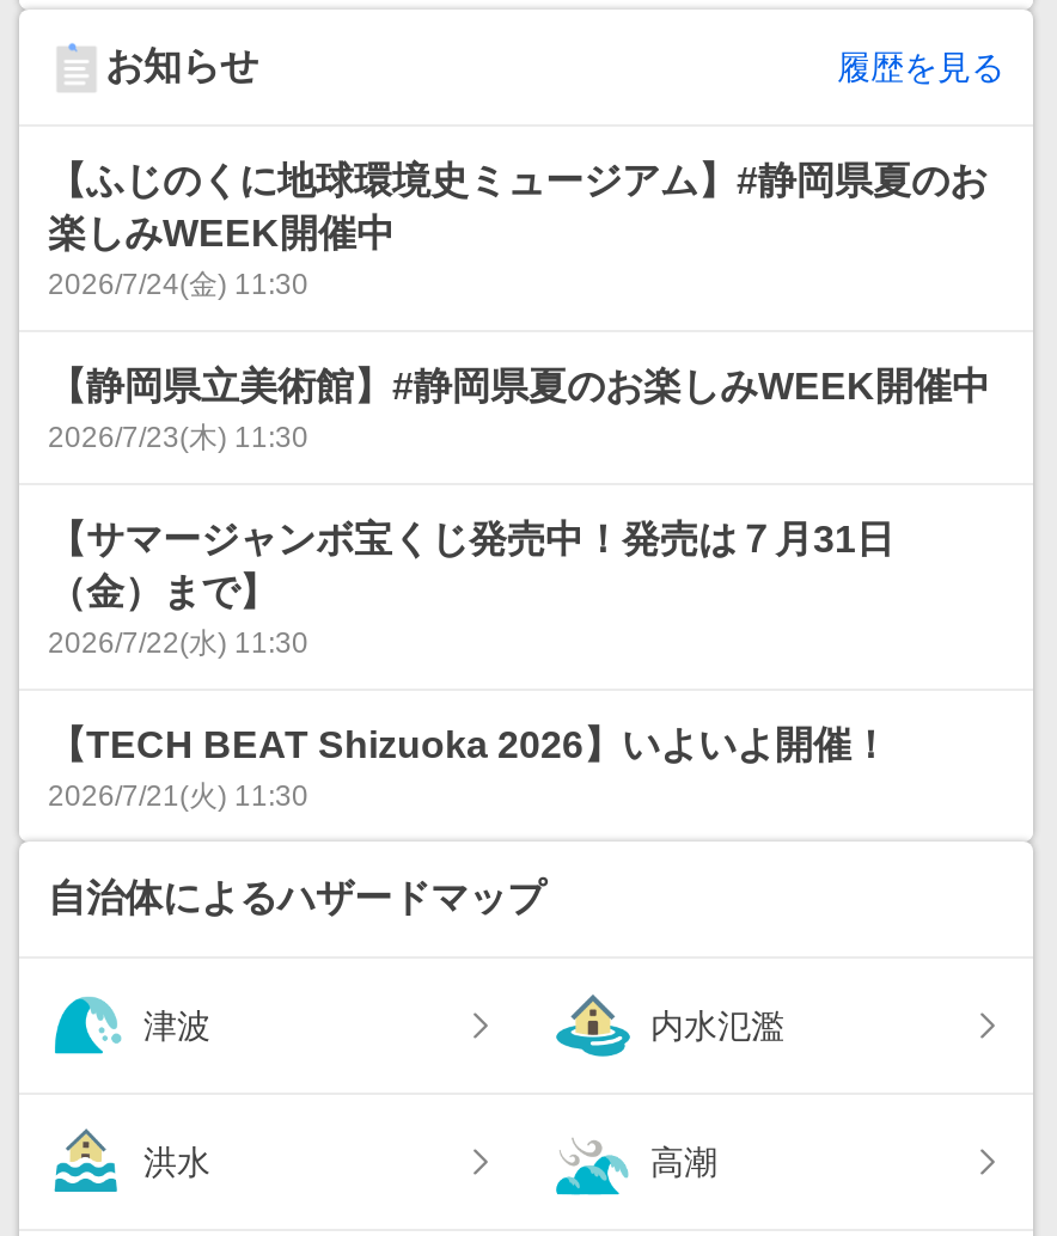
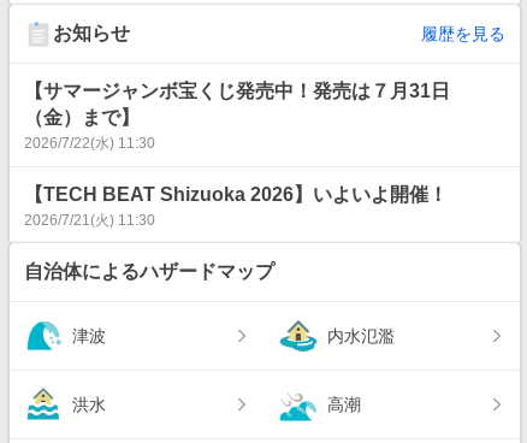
- 【ふじのくに地球環境史ミュージアム】#静岡県夏のお
- 楽しみWEEK開催中
- 2026/7/24(金) 11:30
- 【静岡県立美術館】#静岡県夏のお楽しみWEEK開催中
- 2026/7/23(木) 11:30
